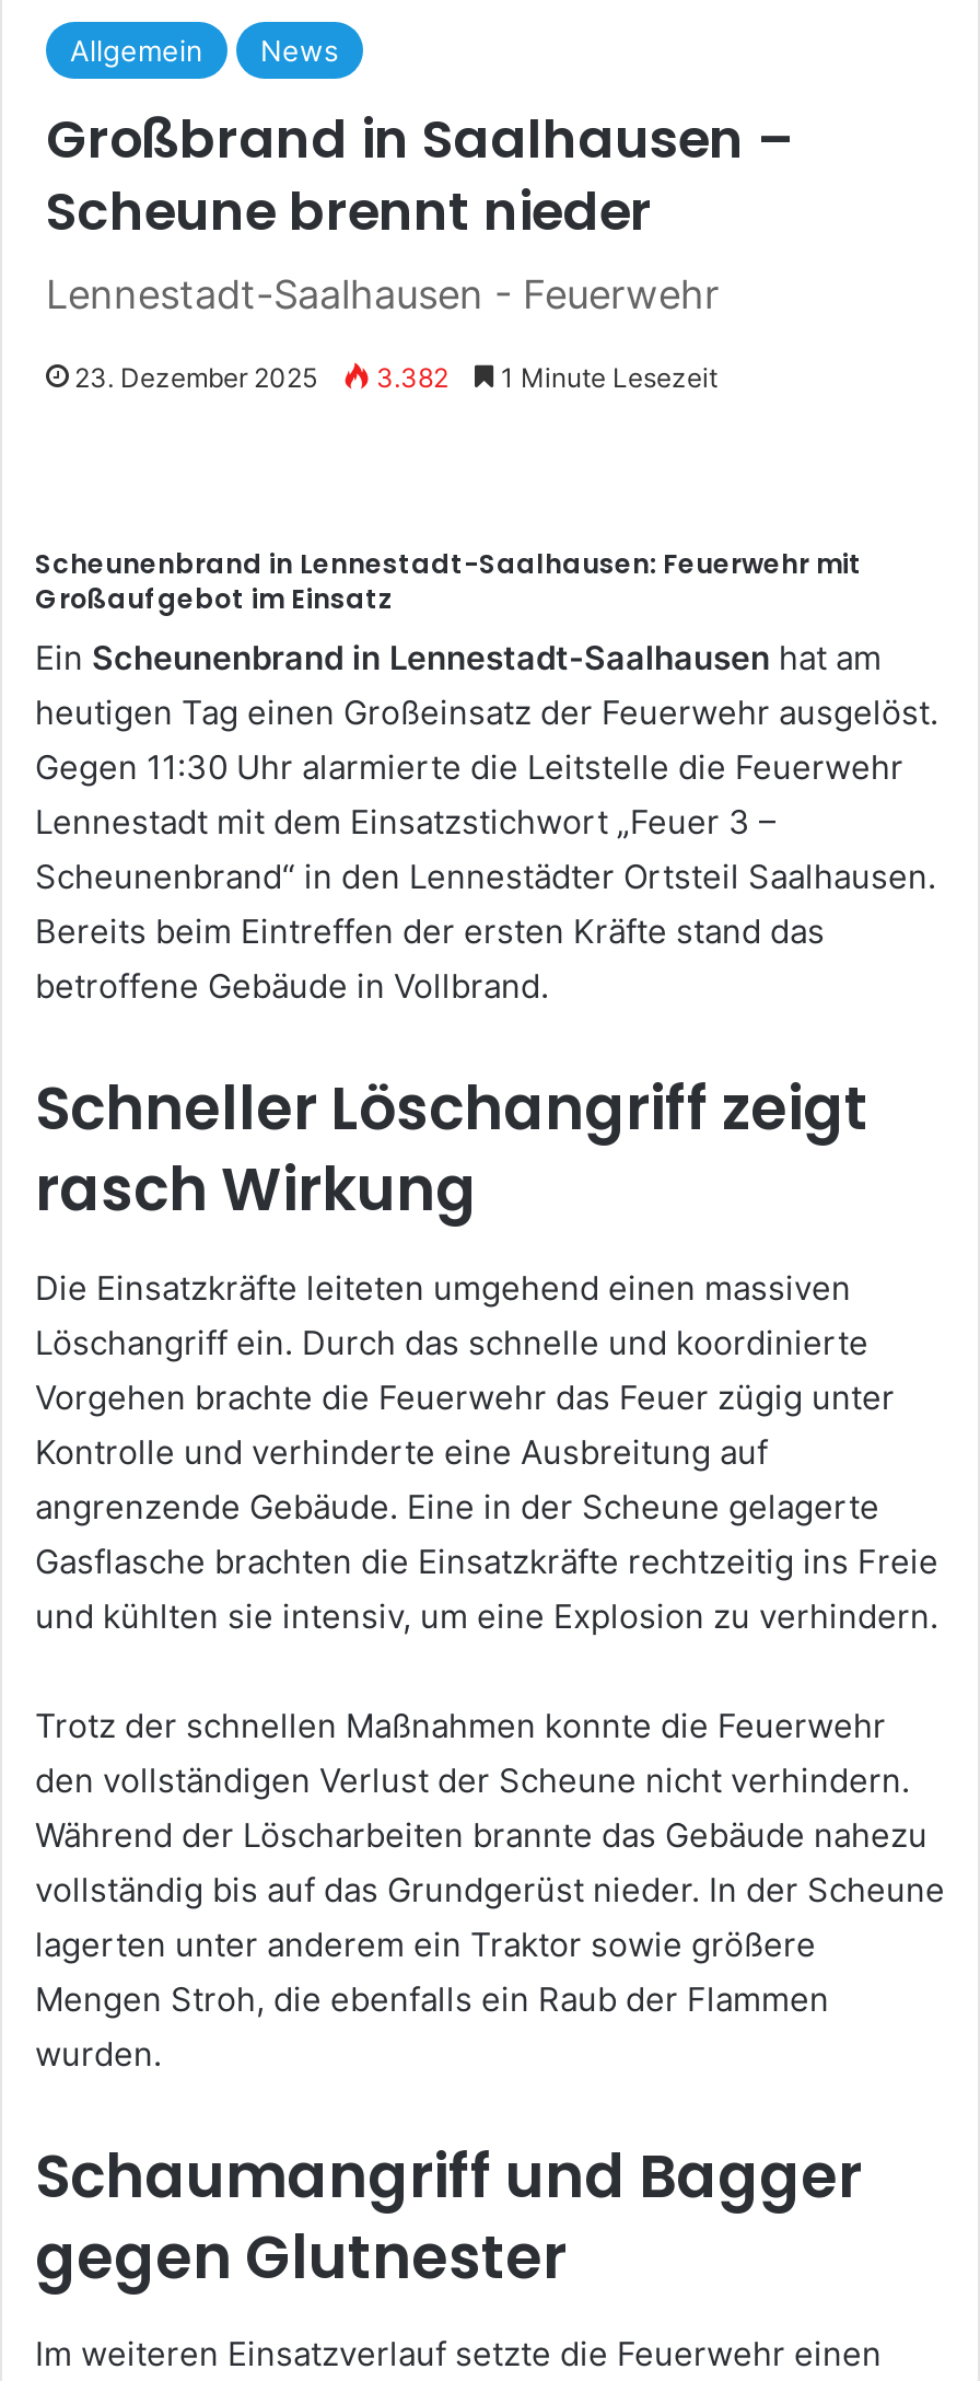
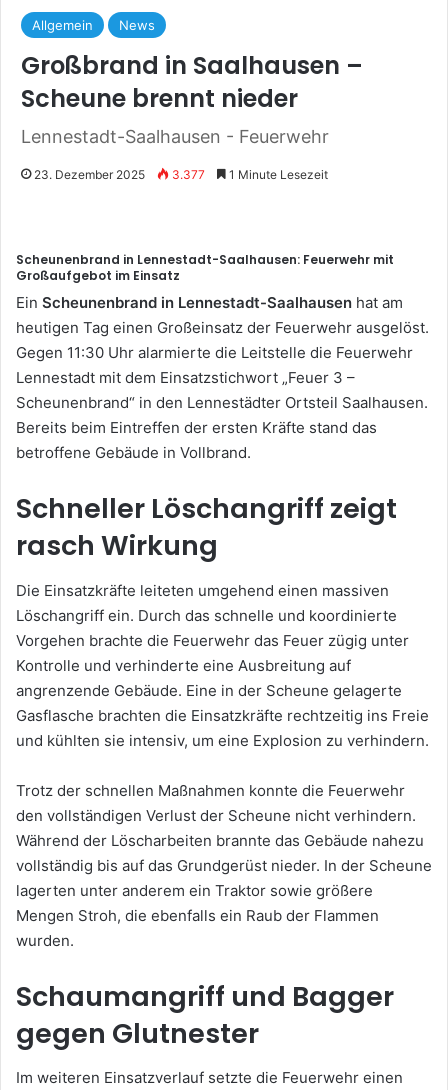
- 23. Dezember 2025 3.382 1 Minute Lesezeit
+ 23. Dezember 2025 3.377 1 Minute Lesezeit
